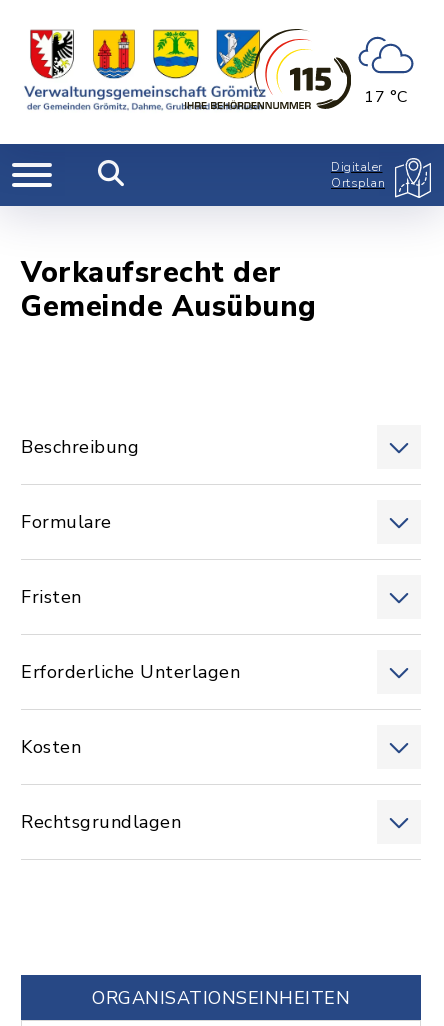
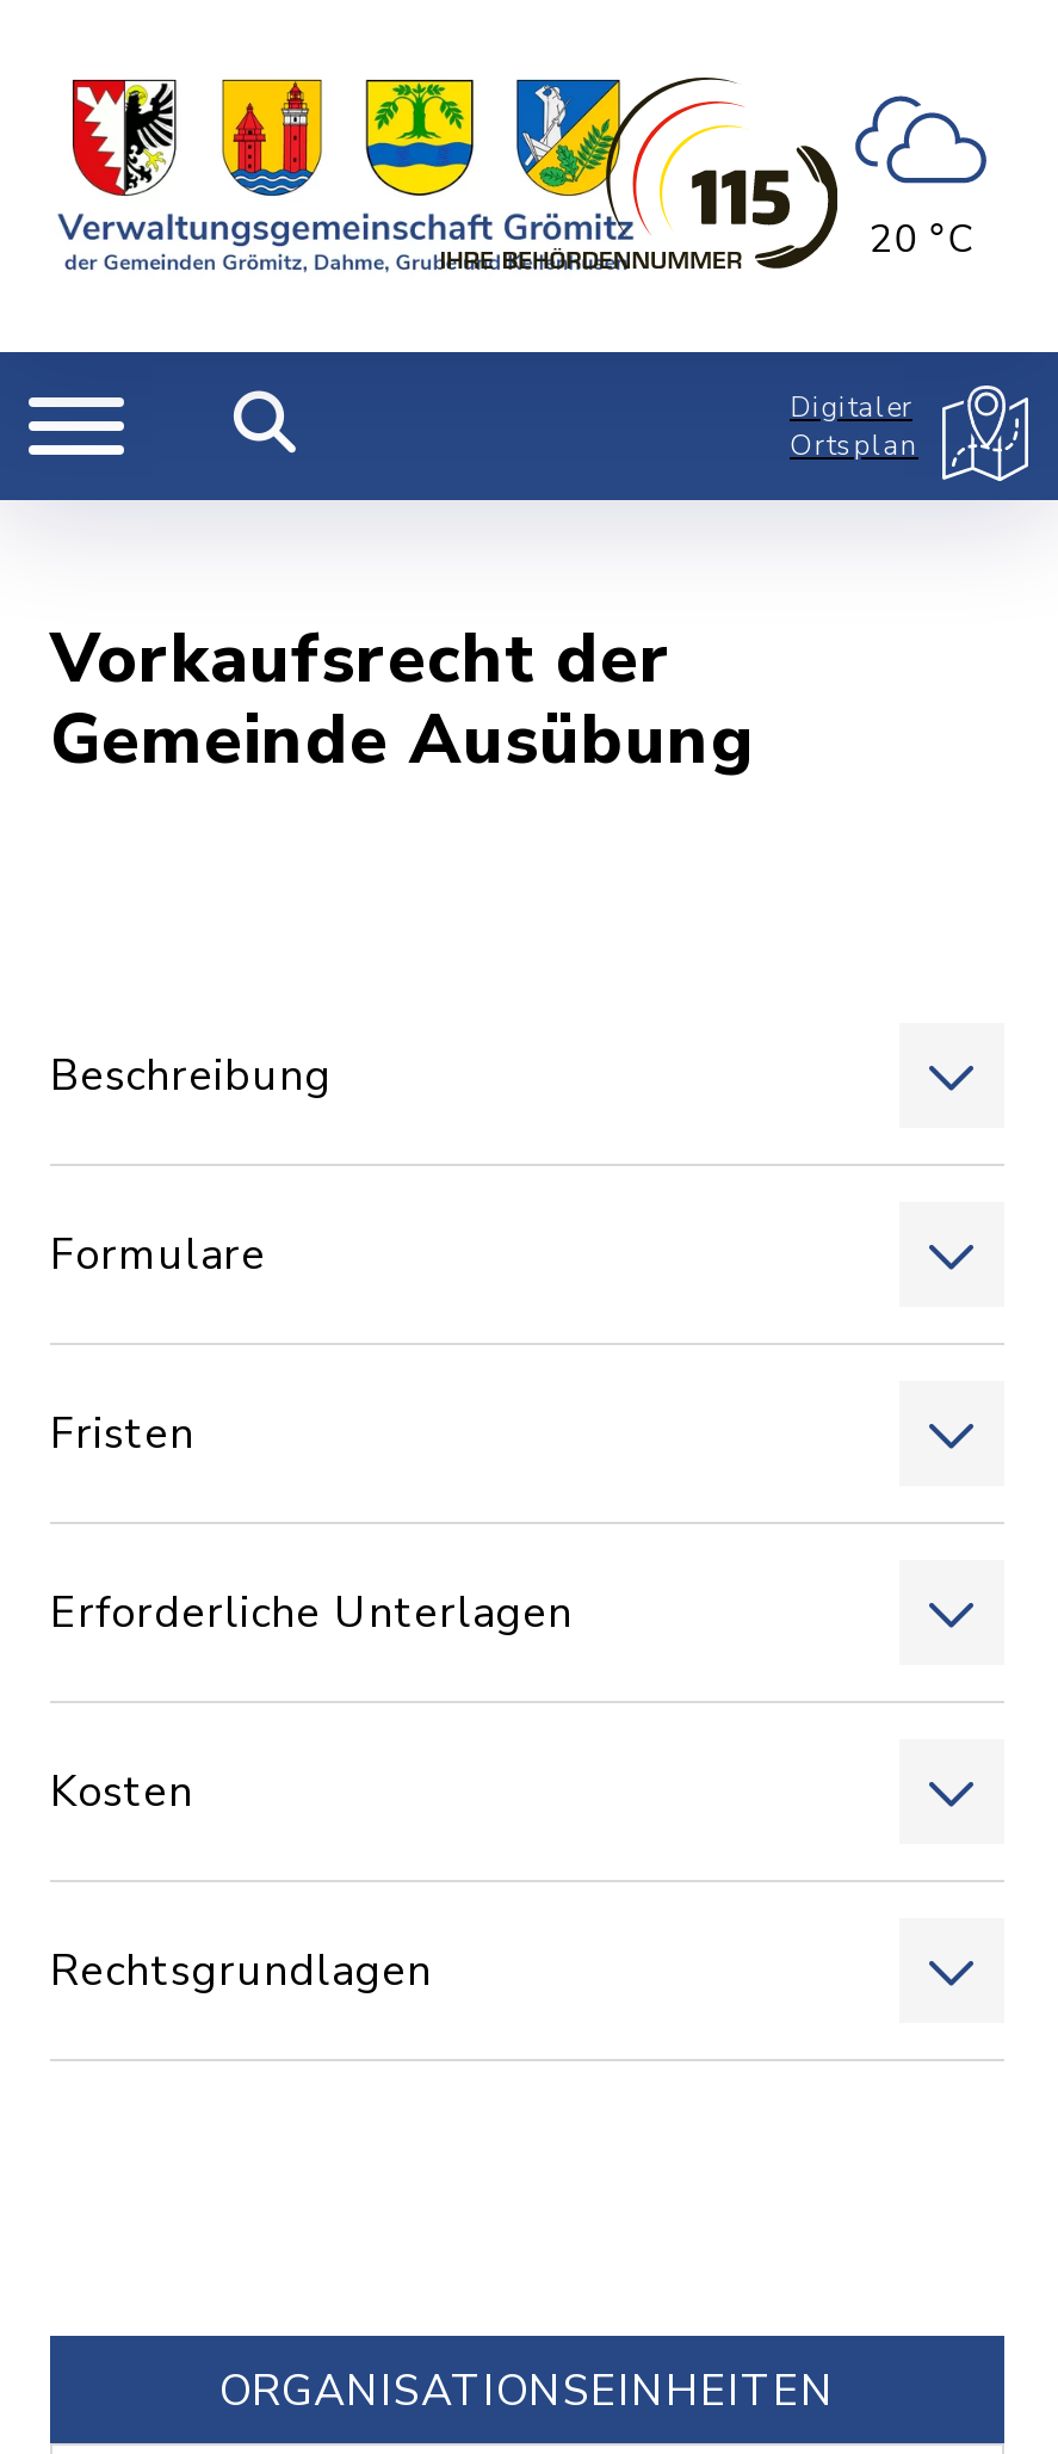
- 17 °C
+ 20 °C
